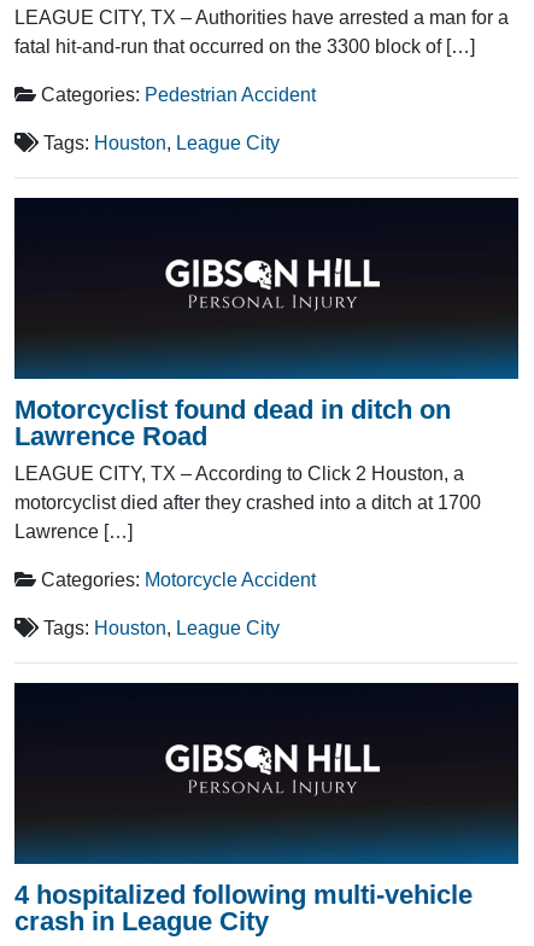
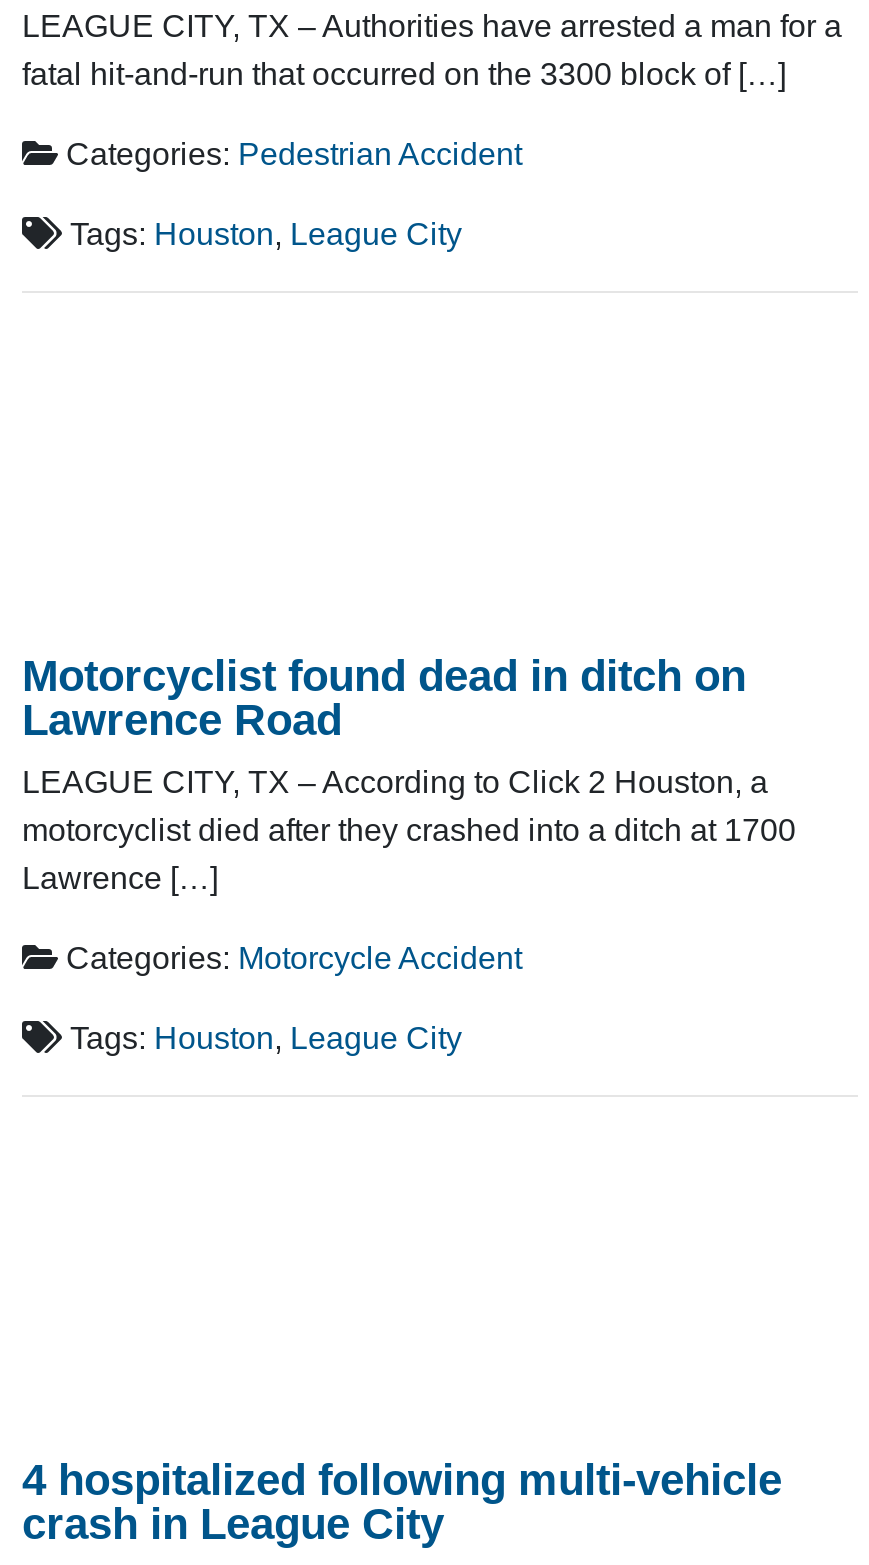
- [image]

- [image]
